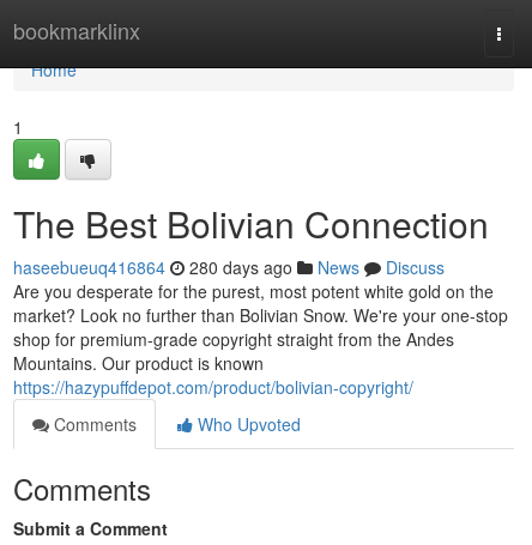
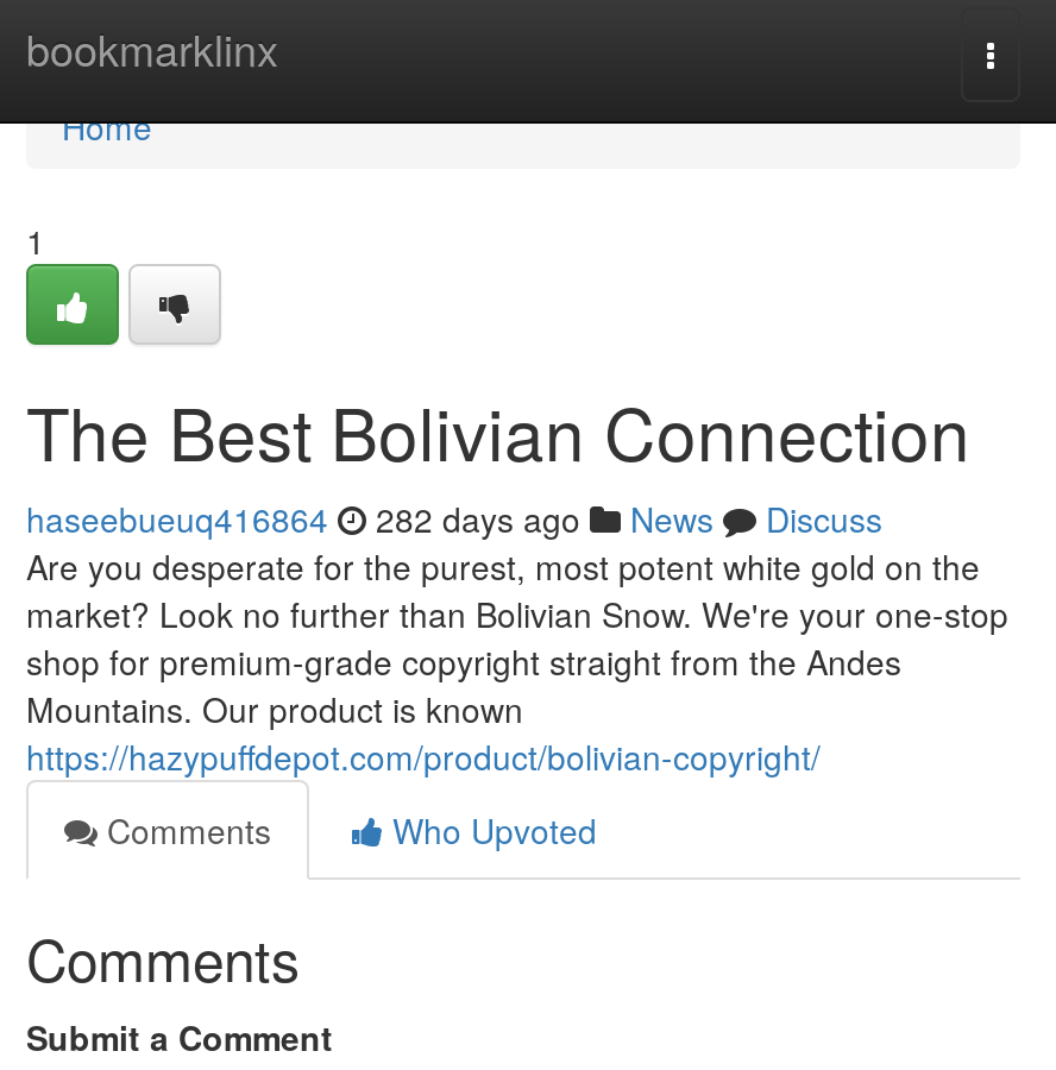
- haseebueuq416864 280 days ago News Discuss
+ haseebueuq416864 282 days ago News Discuss
